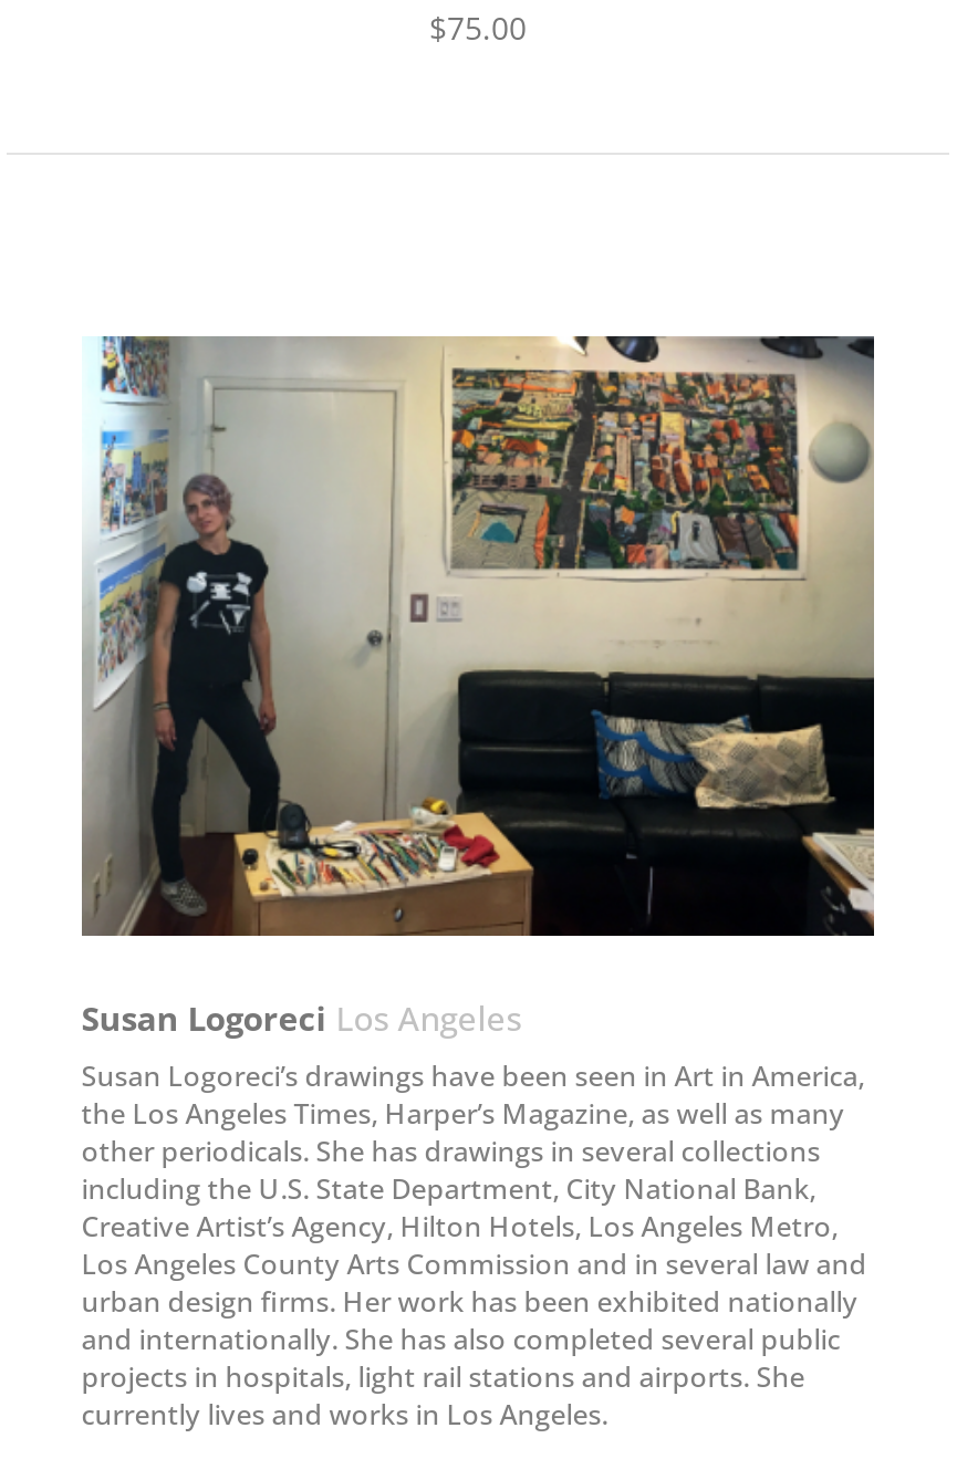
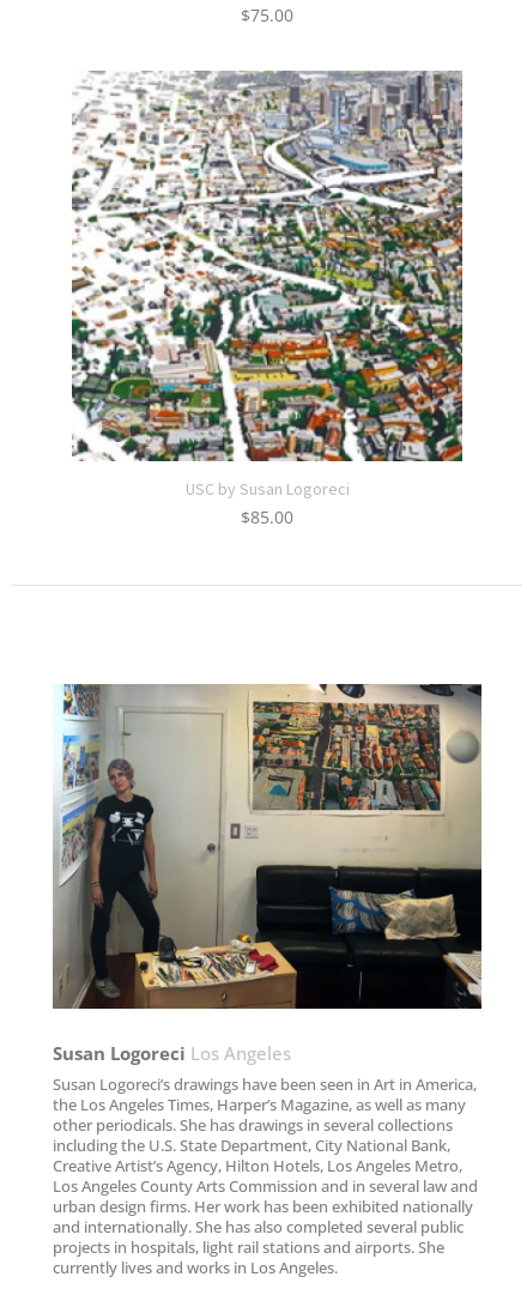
+ [image]
+ USC by Susan Logoreci
+ $85.00
